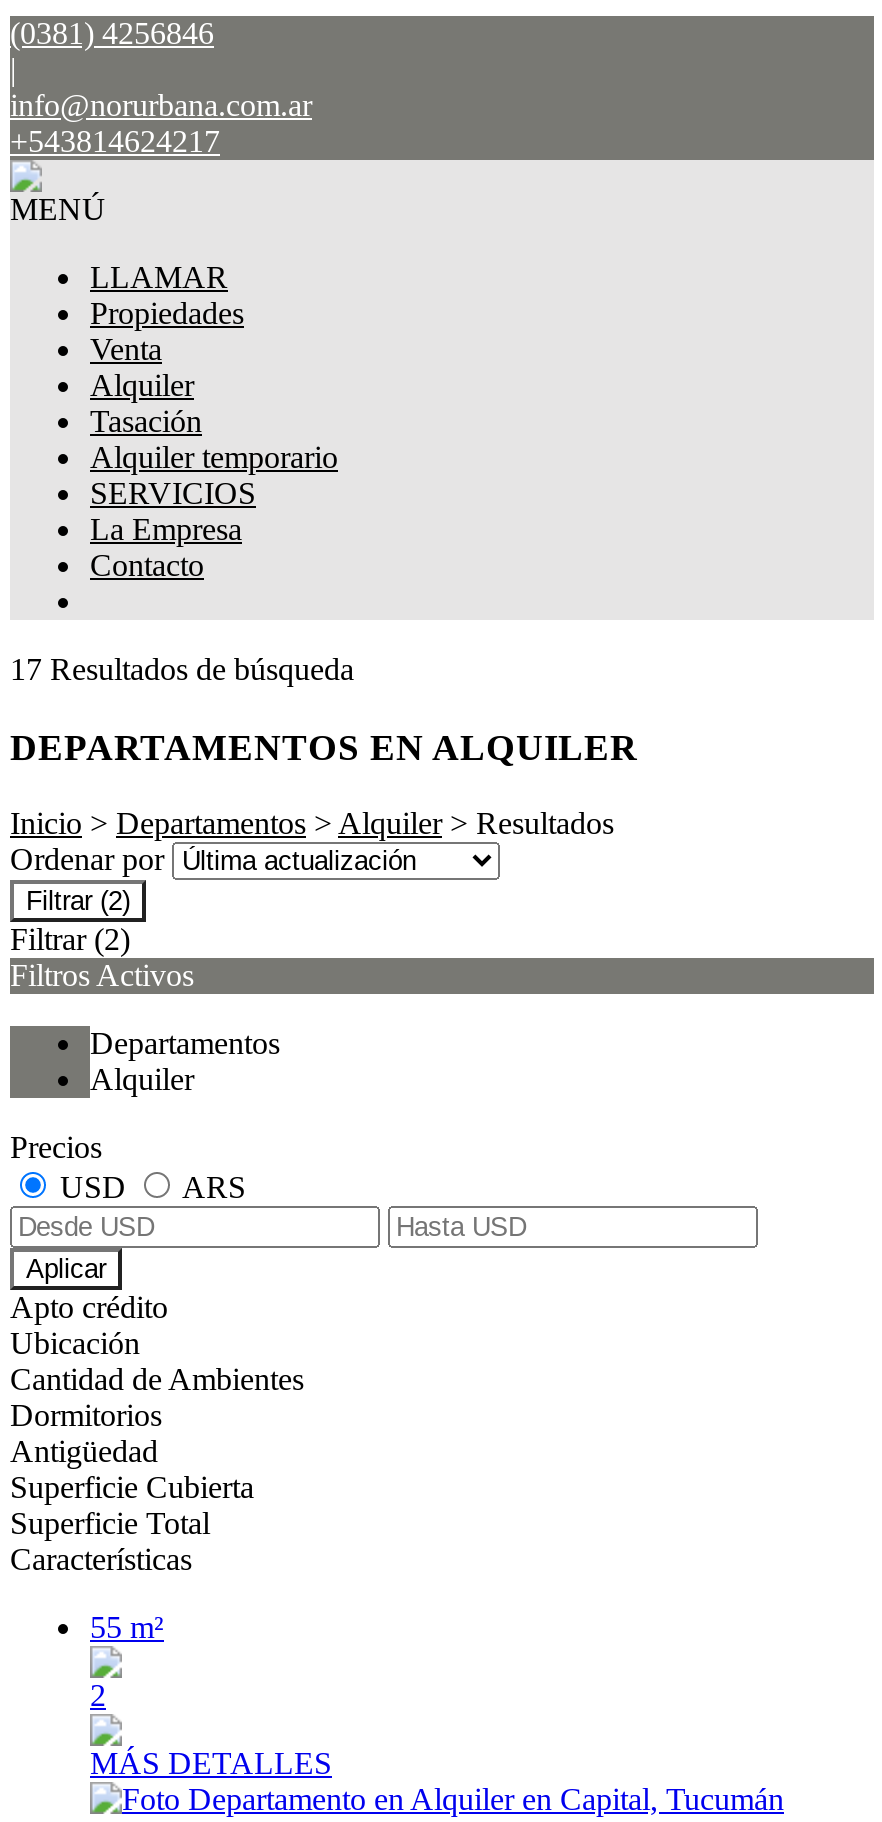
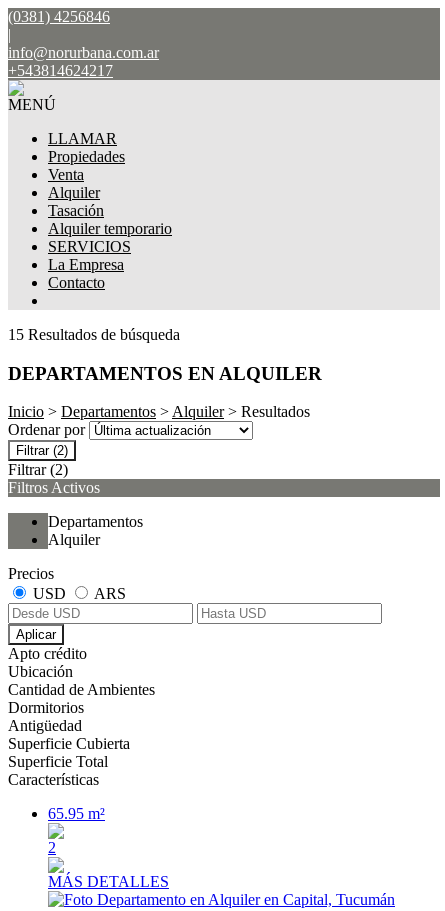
- 17 Resultados de búsqueda
+ 15 Resultados de búsqueda

- 55 m²
+ 65.95 m²
